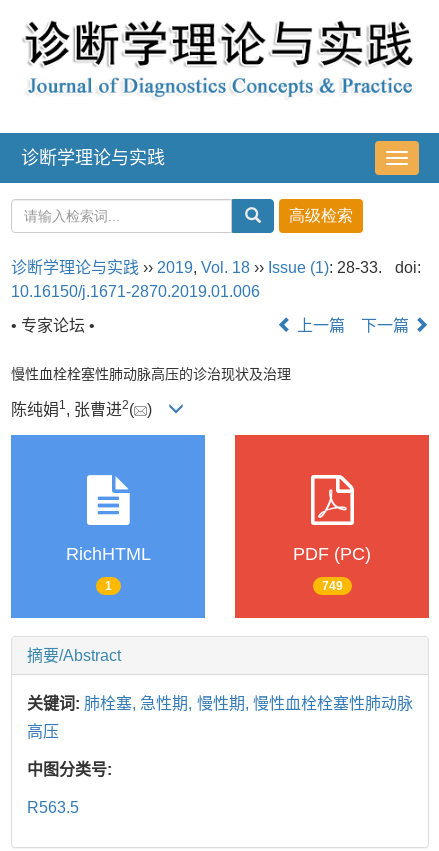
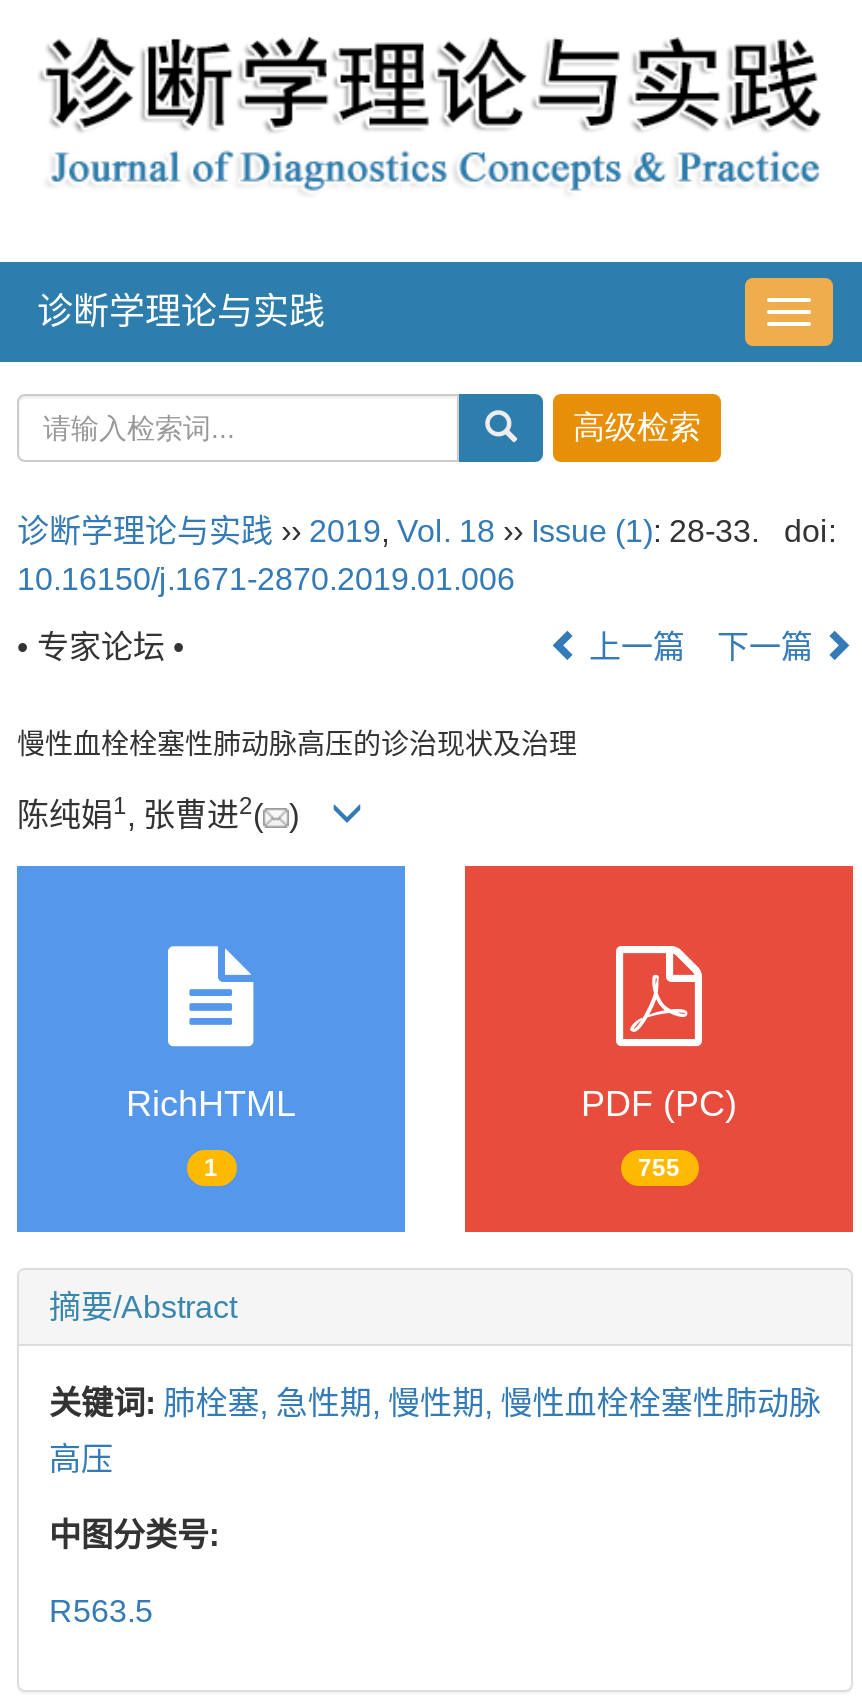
- 749
+ 755
